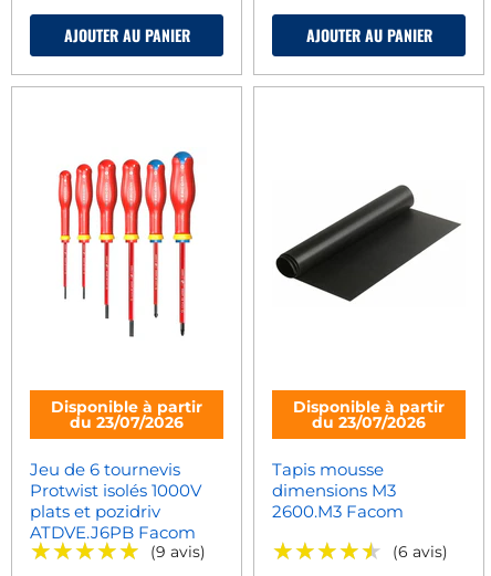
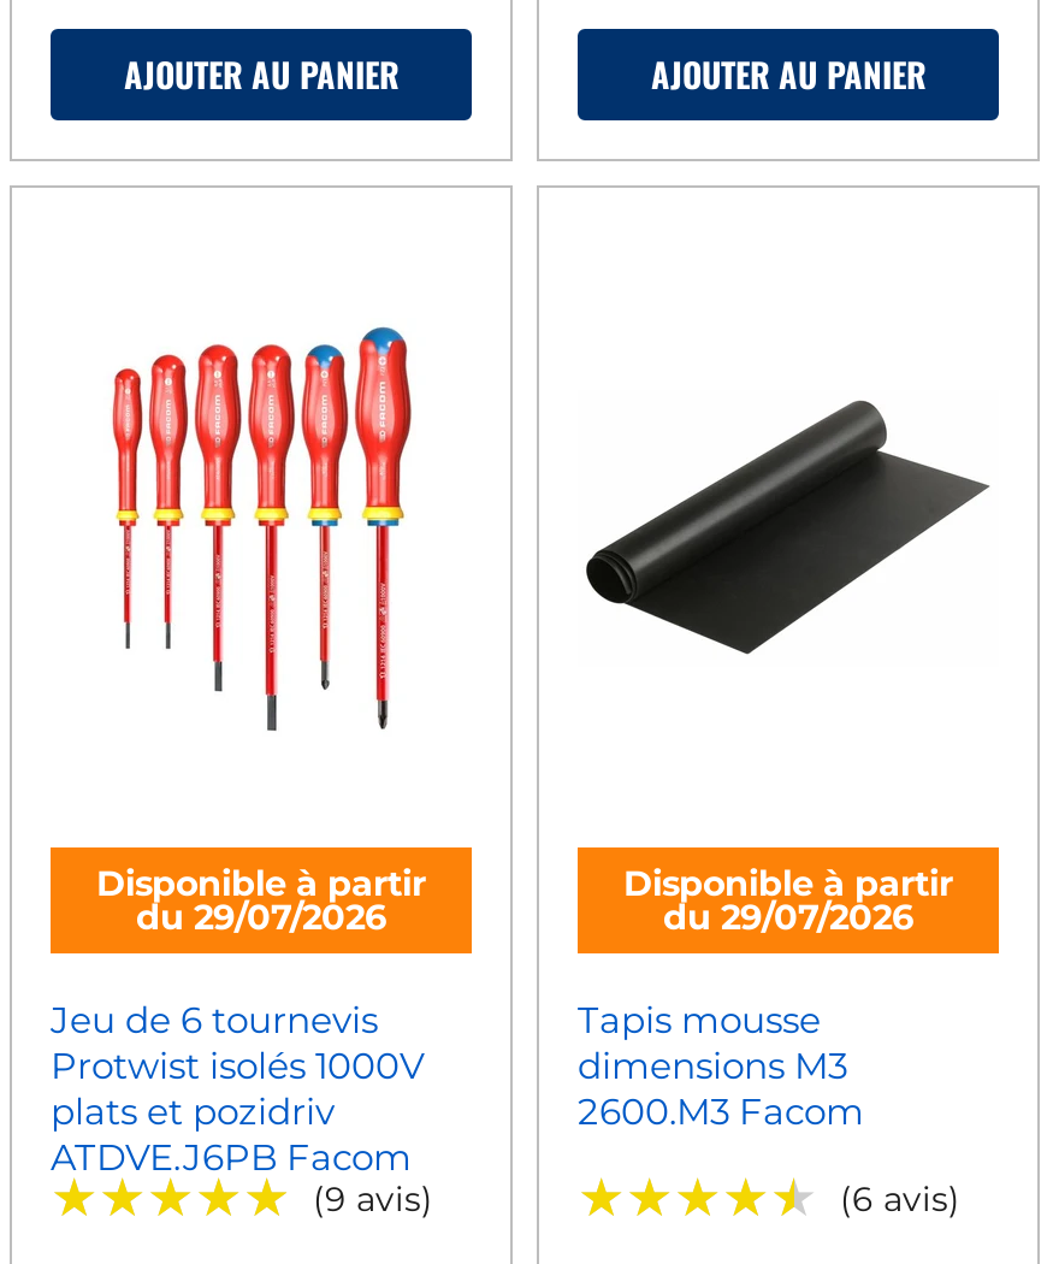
- du 23/07/2026
+ du 29/07/2026

- du 23/07/2026
+ du 29/07/2026
